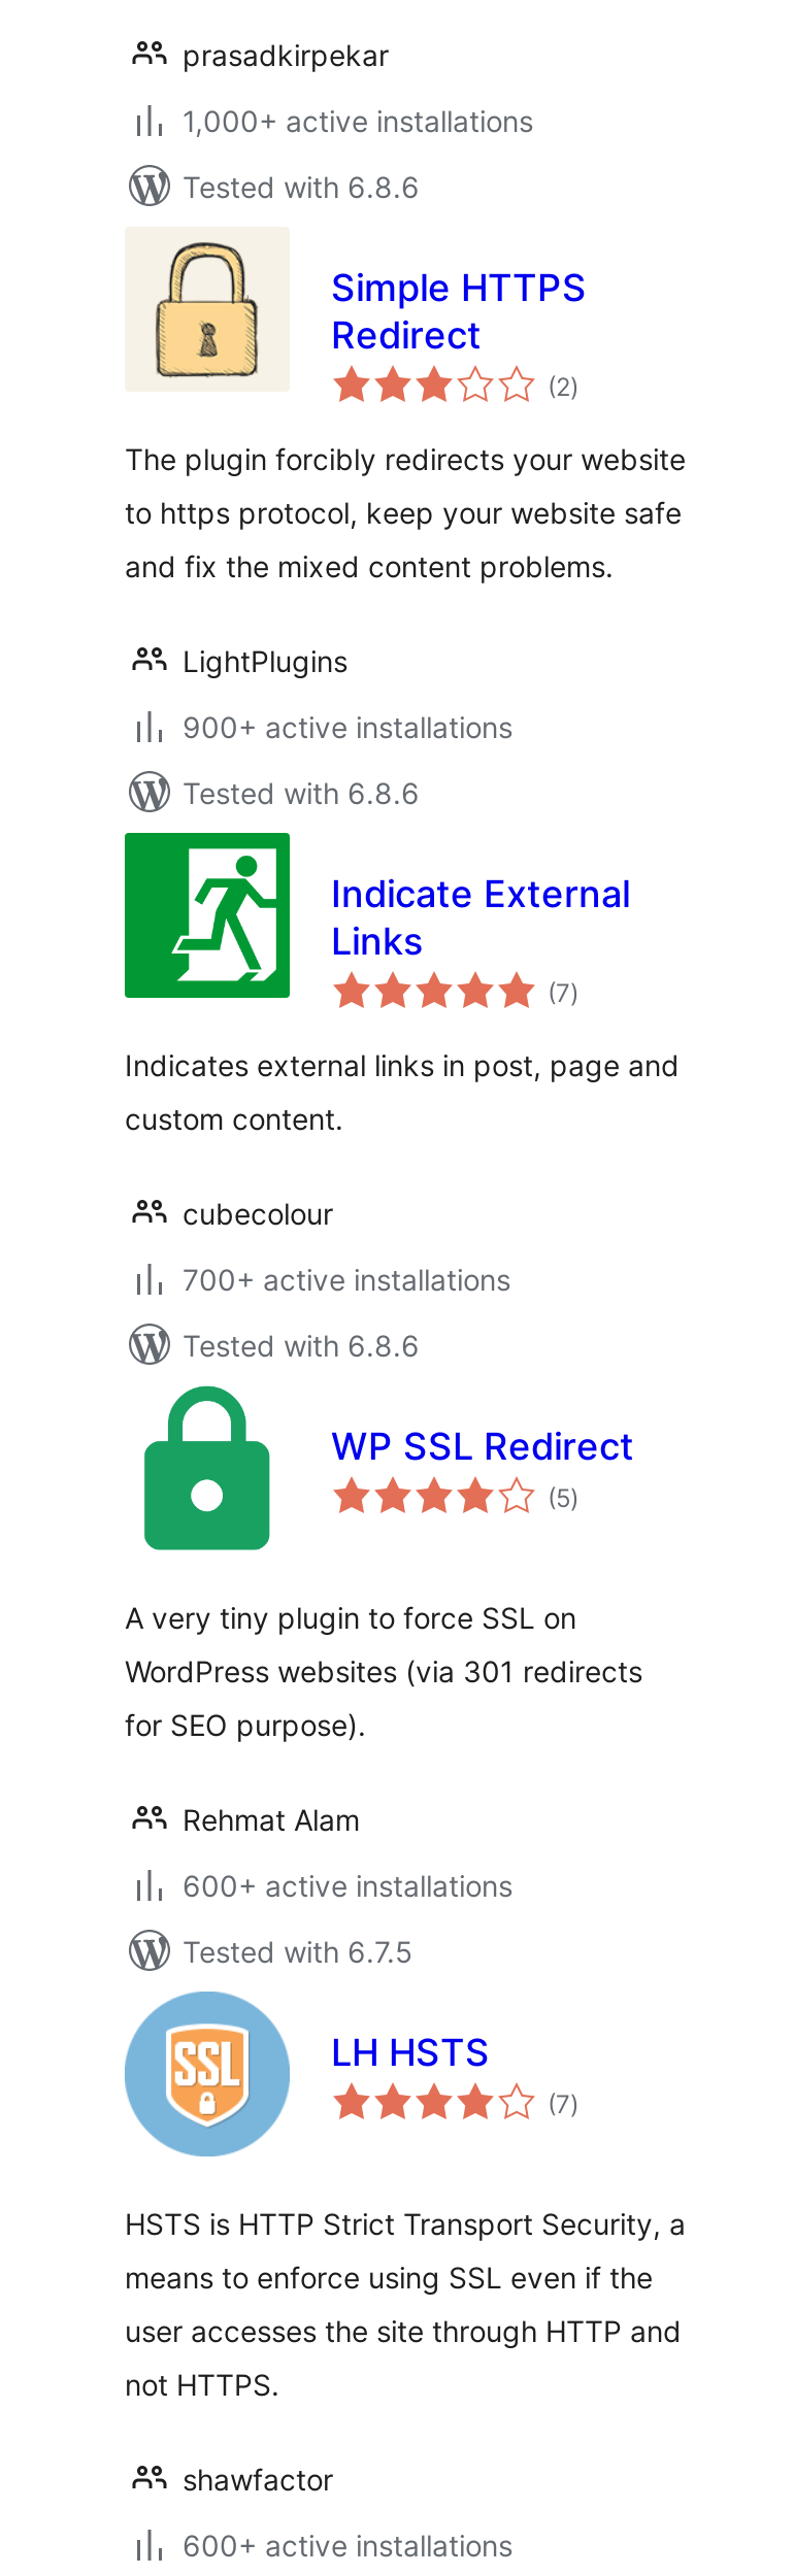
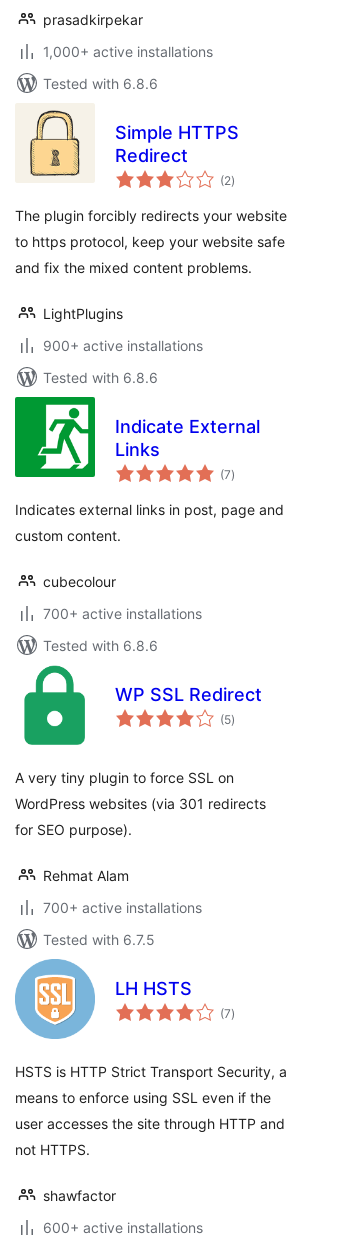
- 600+ active installations
+ 700+ active installations
